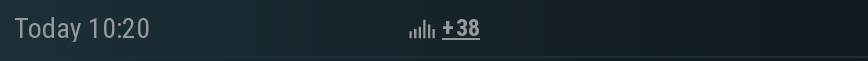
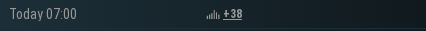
- Today 10:20
+ Today 07:00
